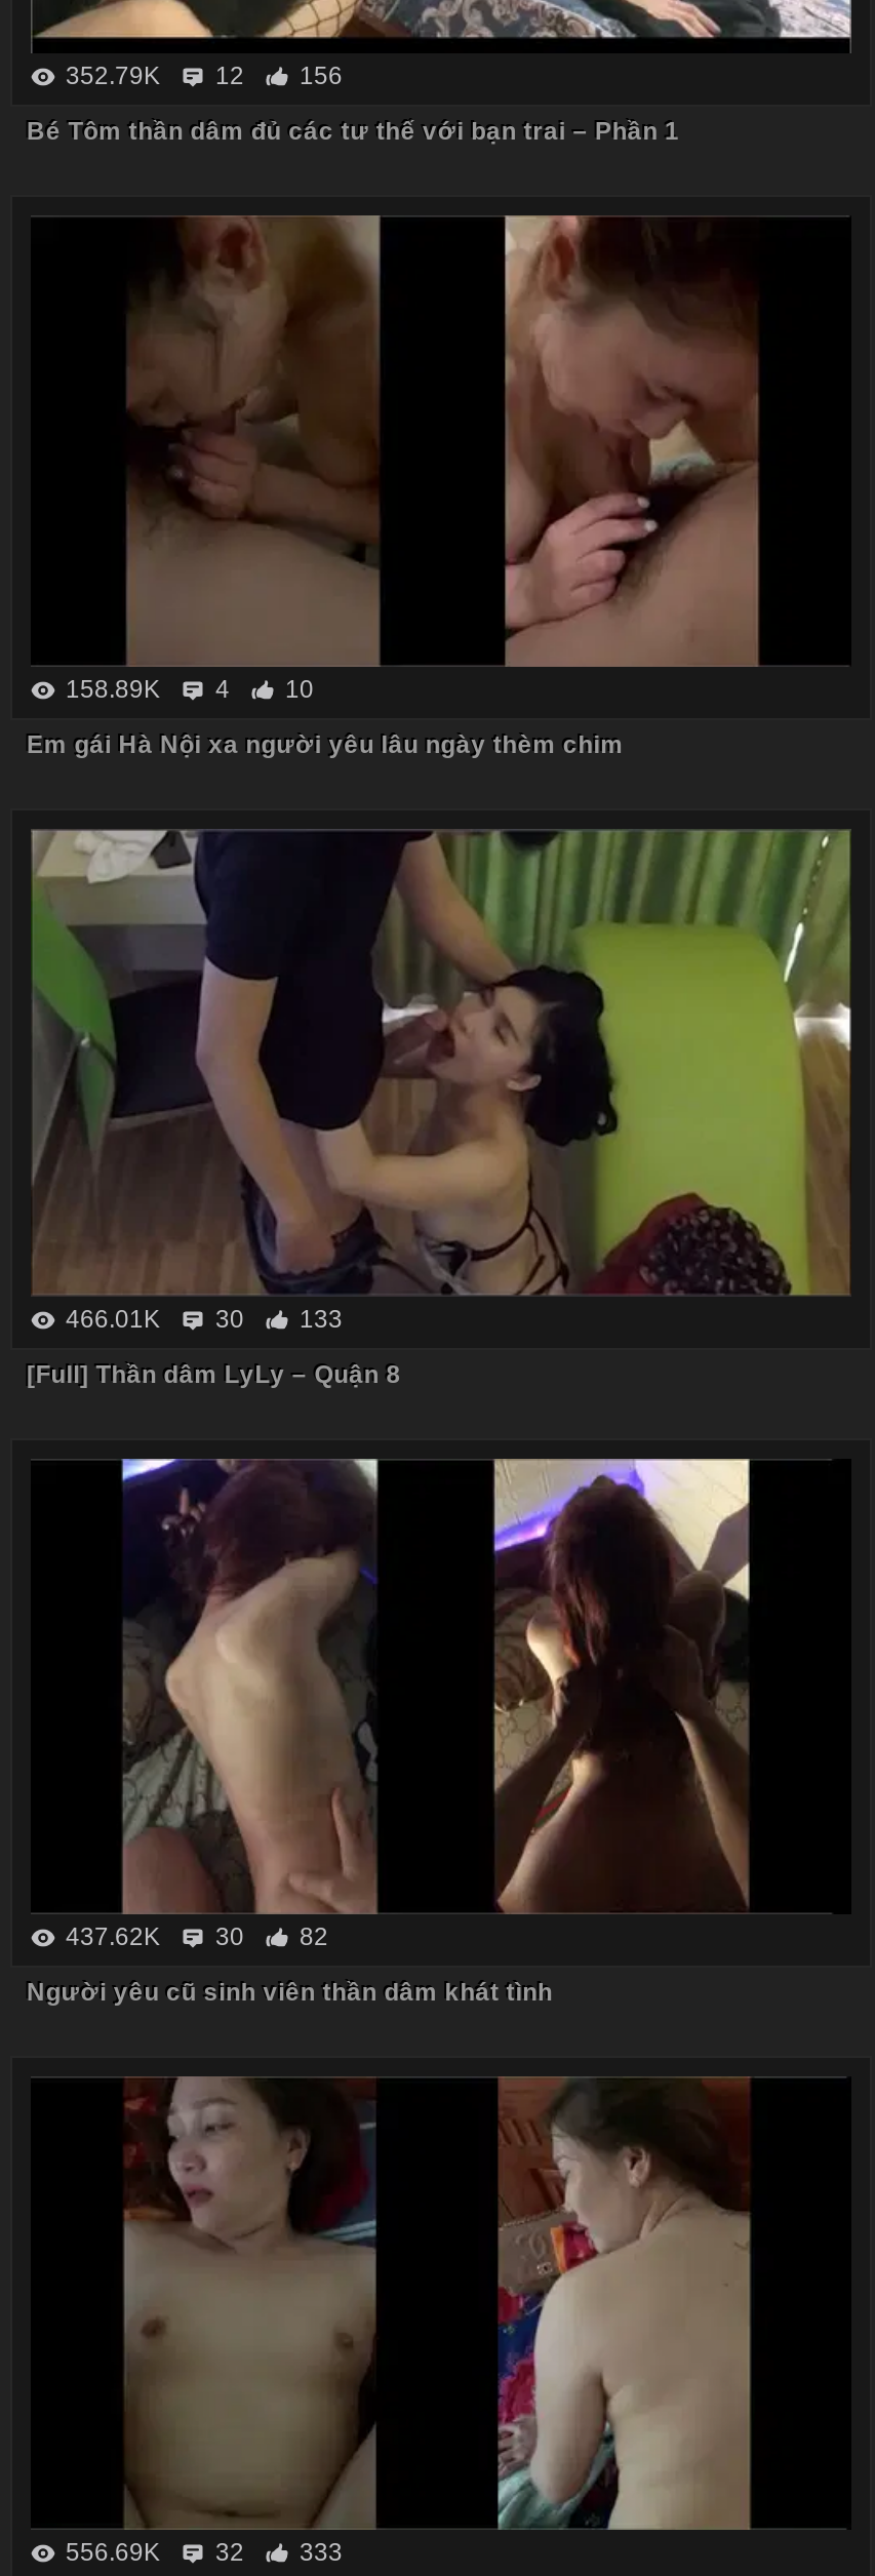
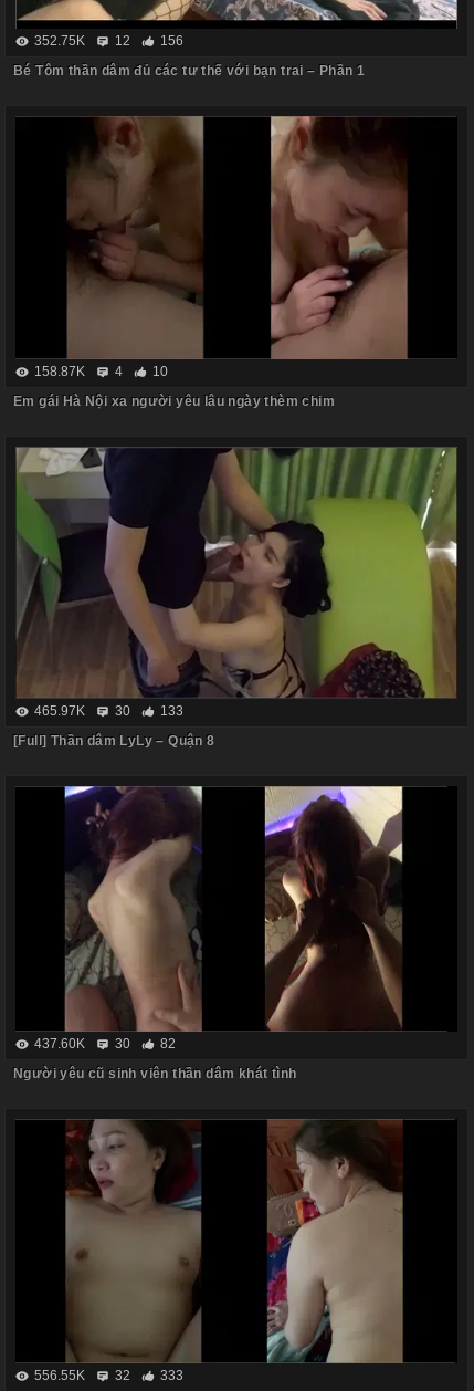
- 352.79K 12 156
+ 352.75K 12 156

- 158.89K 4 10
+ 158.87K 4 10

- 466.01K 30 133
+ 465.97K 30 133

- 437.62K 30 82
+ 437.60K 30 82

- 556.69K 32 333
+ 556.55K 32 333
